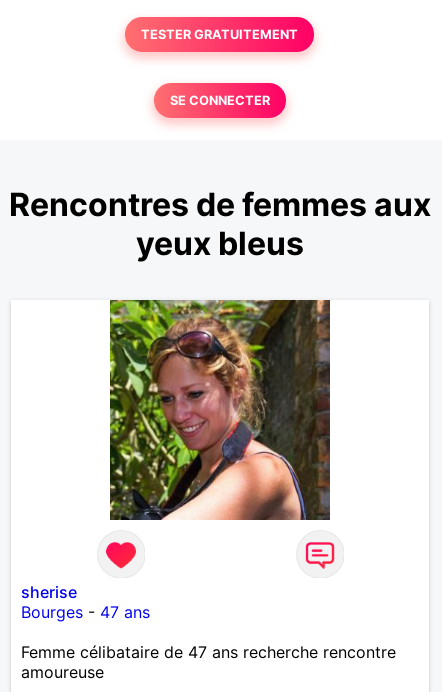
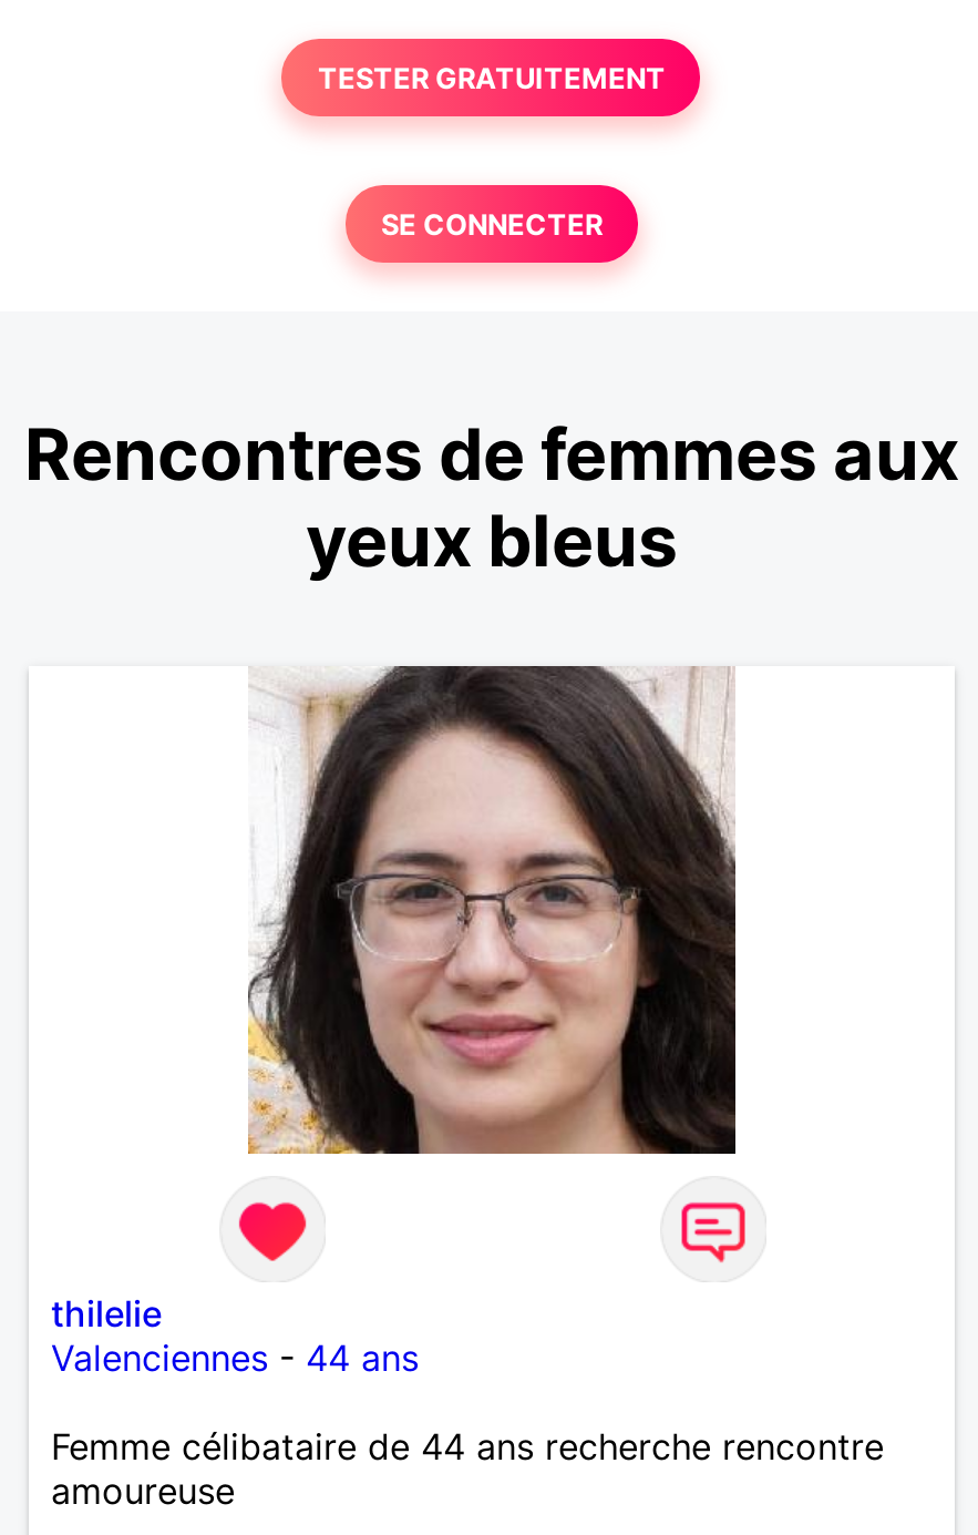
- [image]
+ [image]

- sherise
- Bourges - 47 ans
+ thilelie
+ Valenciennes - 44 ans

- Femme célibataire de 47 ans recherche rencontre
+ Femme célibataire de 44 ans recherche rencontre
